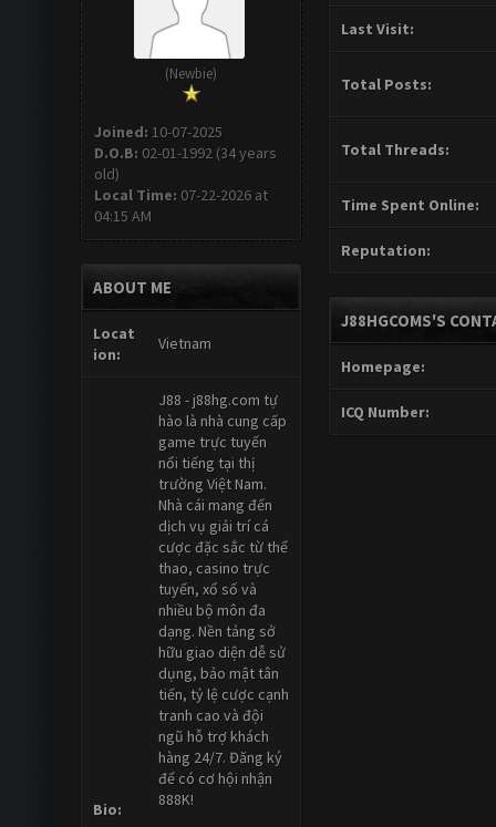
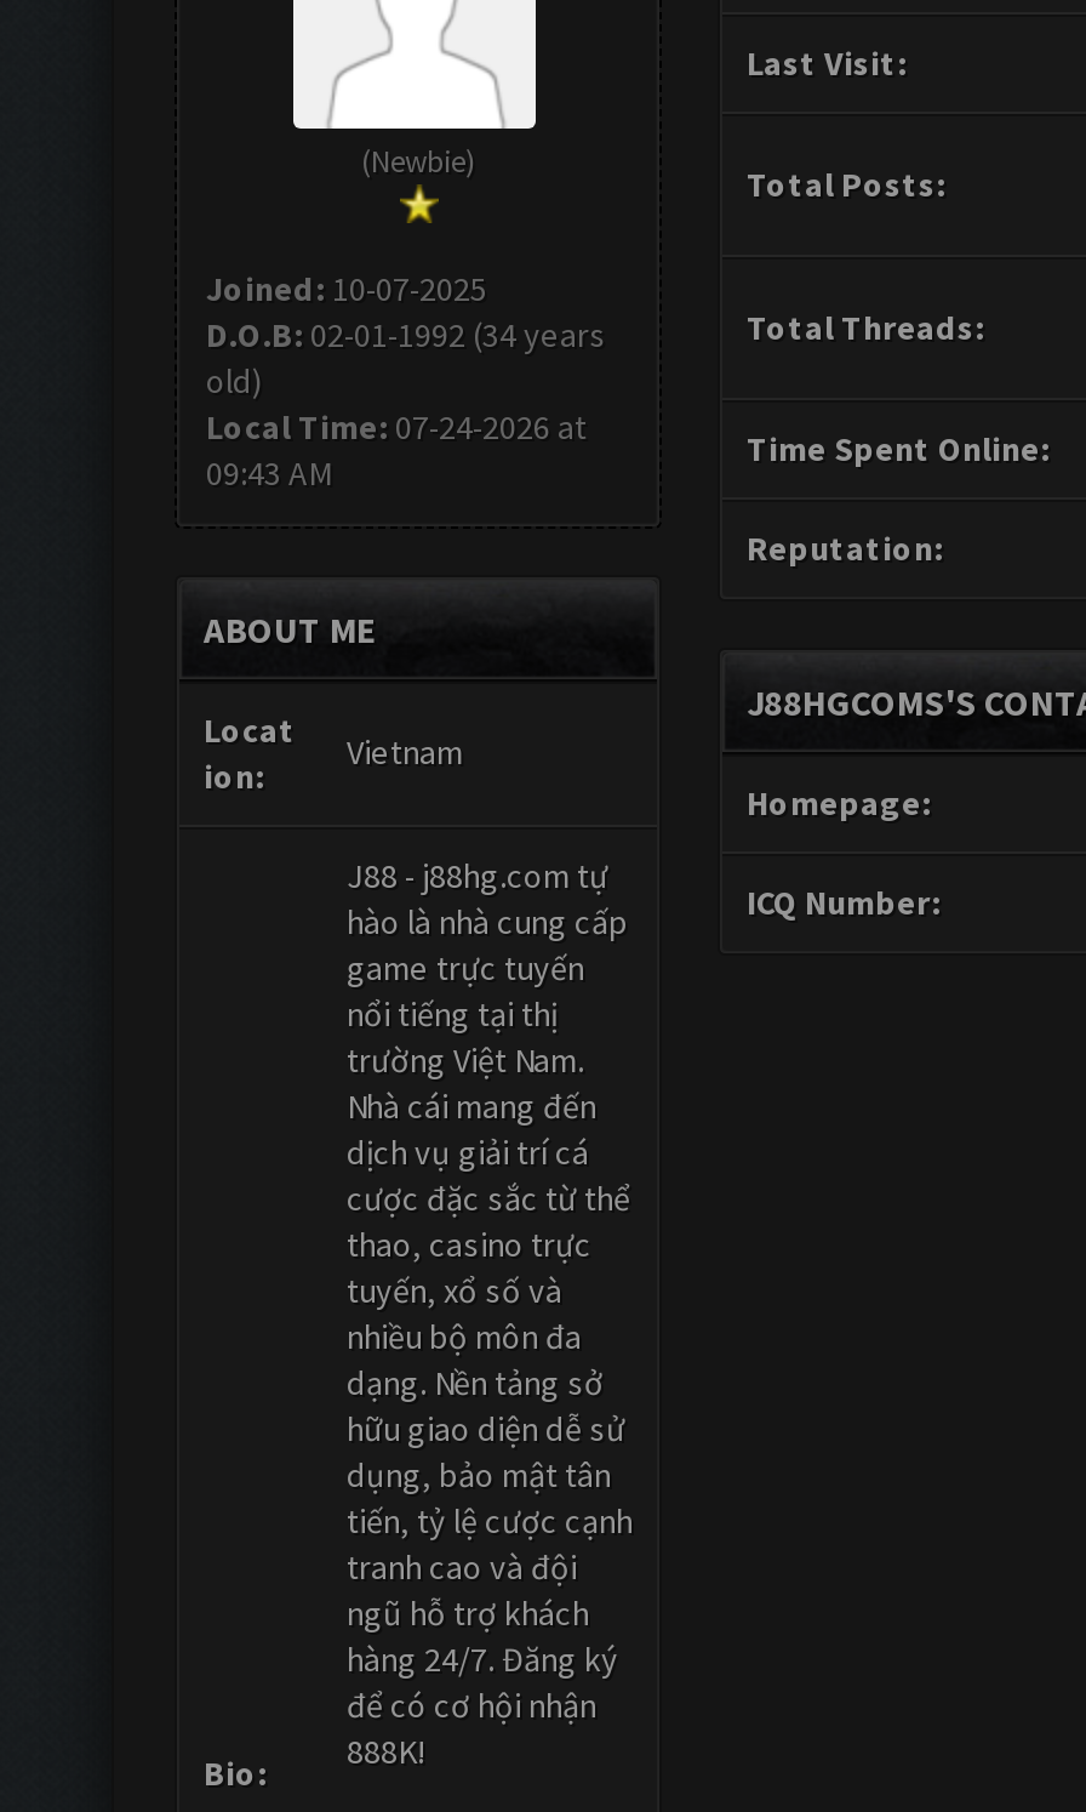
- Local Time: 07-22-2026 at
+ Local Time: 07-24-2026 at

- 04:15 AM
+ 09:43 AM
